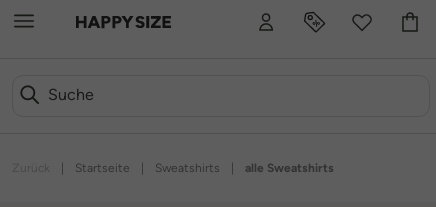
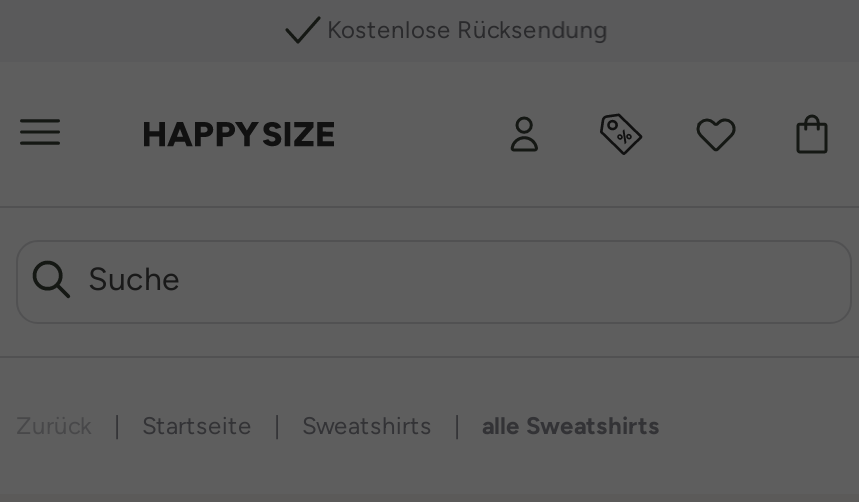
+ Kostenlose Rücksendung
